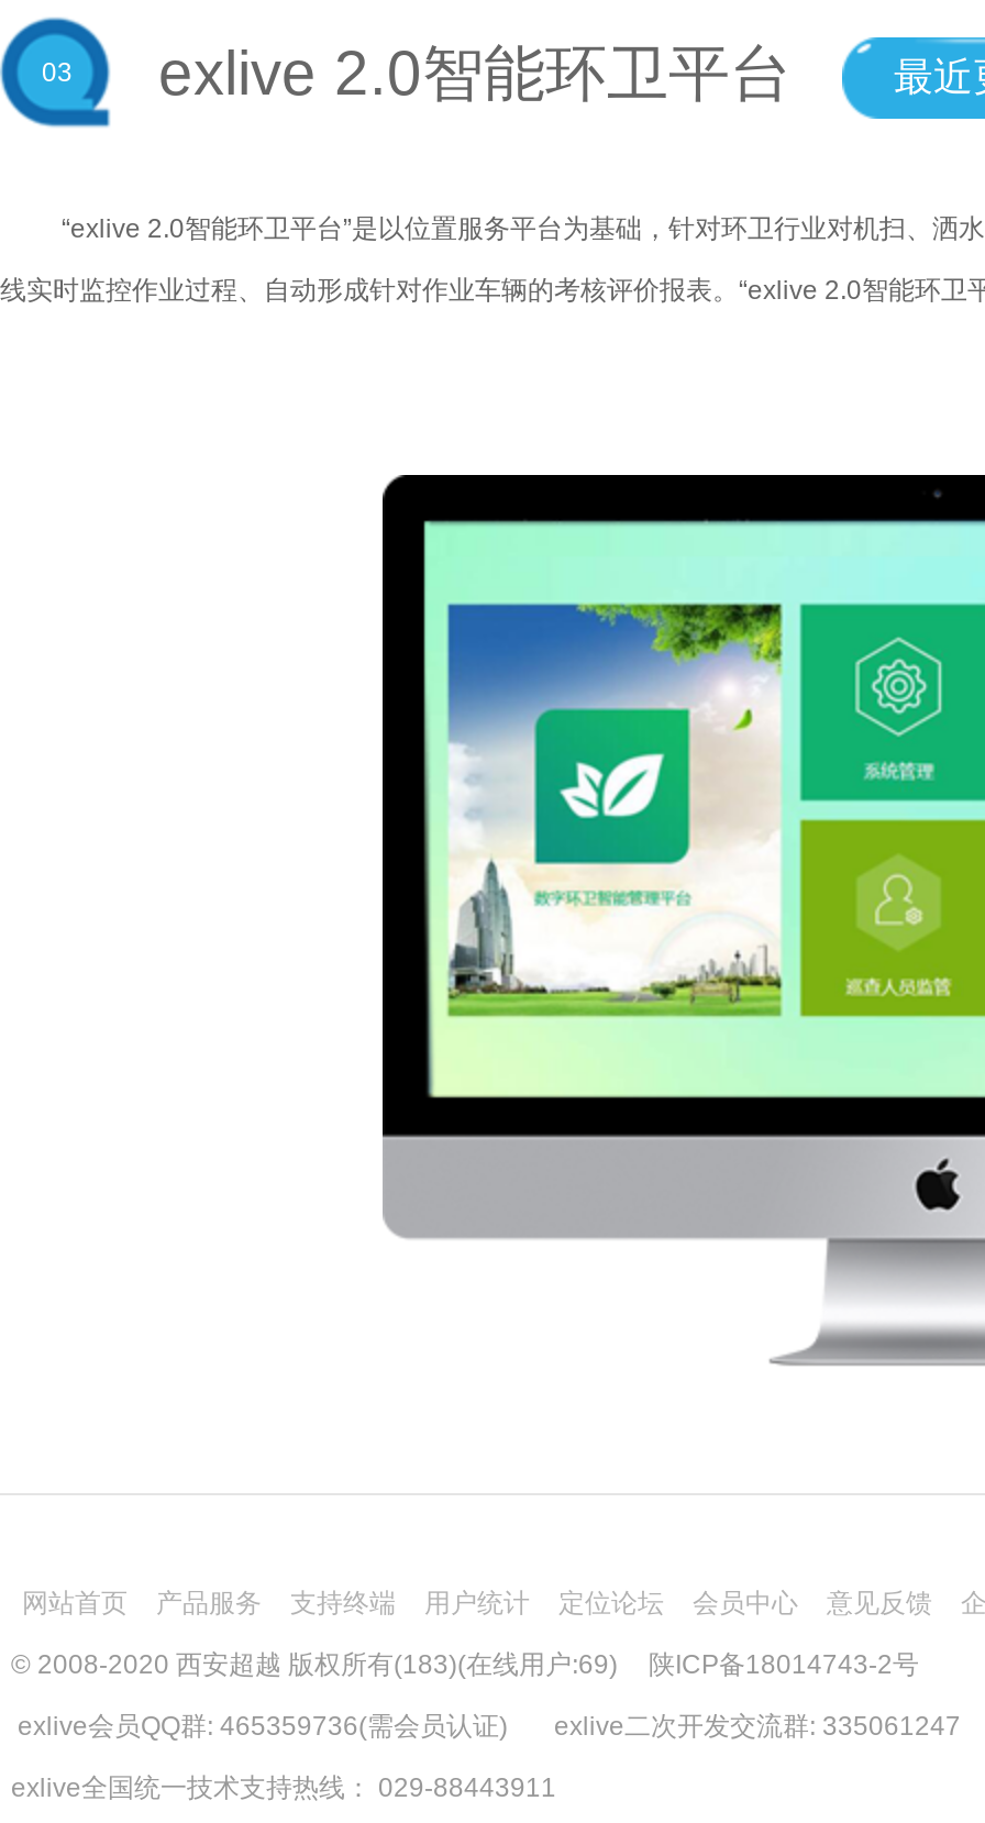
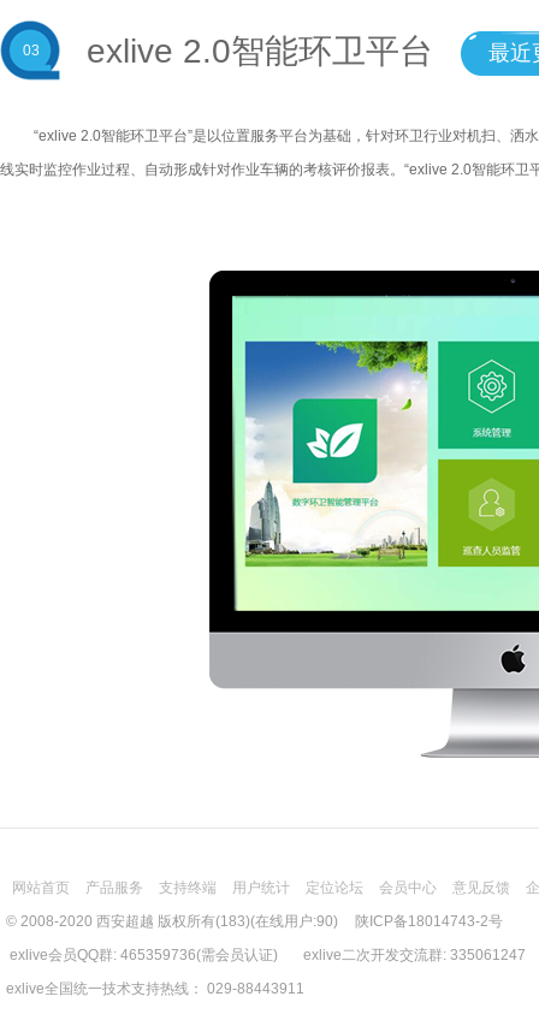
- © 2008-2020 西安超越 版权所有(183)(在线用户:69) 陕ICP备18014743-2号
+ © 2008-2020 西安超越 版权所有(183)(在线用户:90) 陕ICP备18014743-2号
